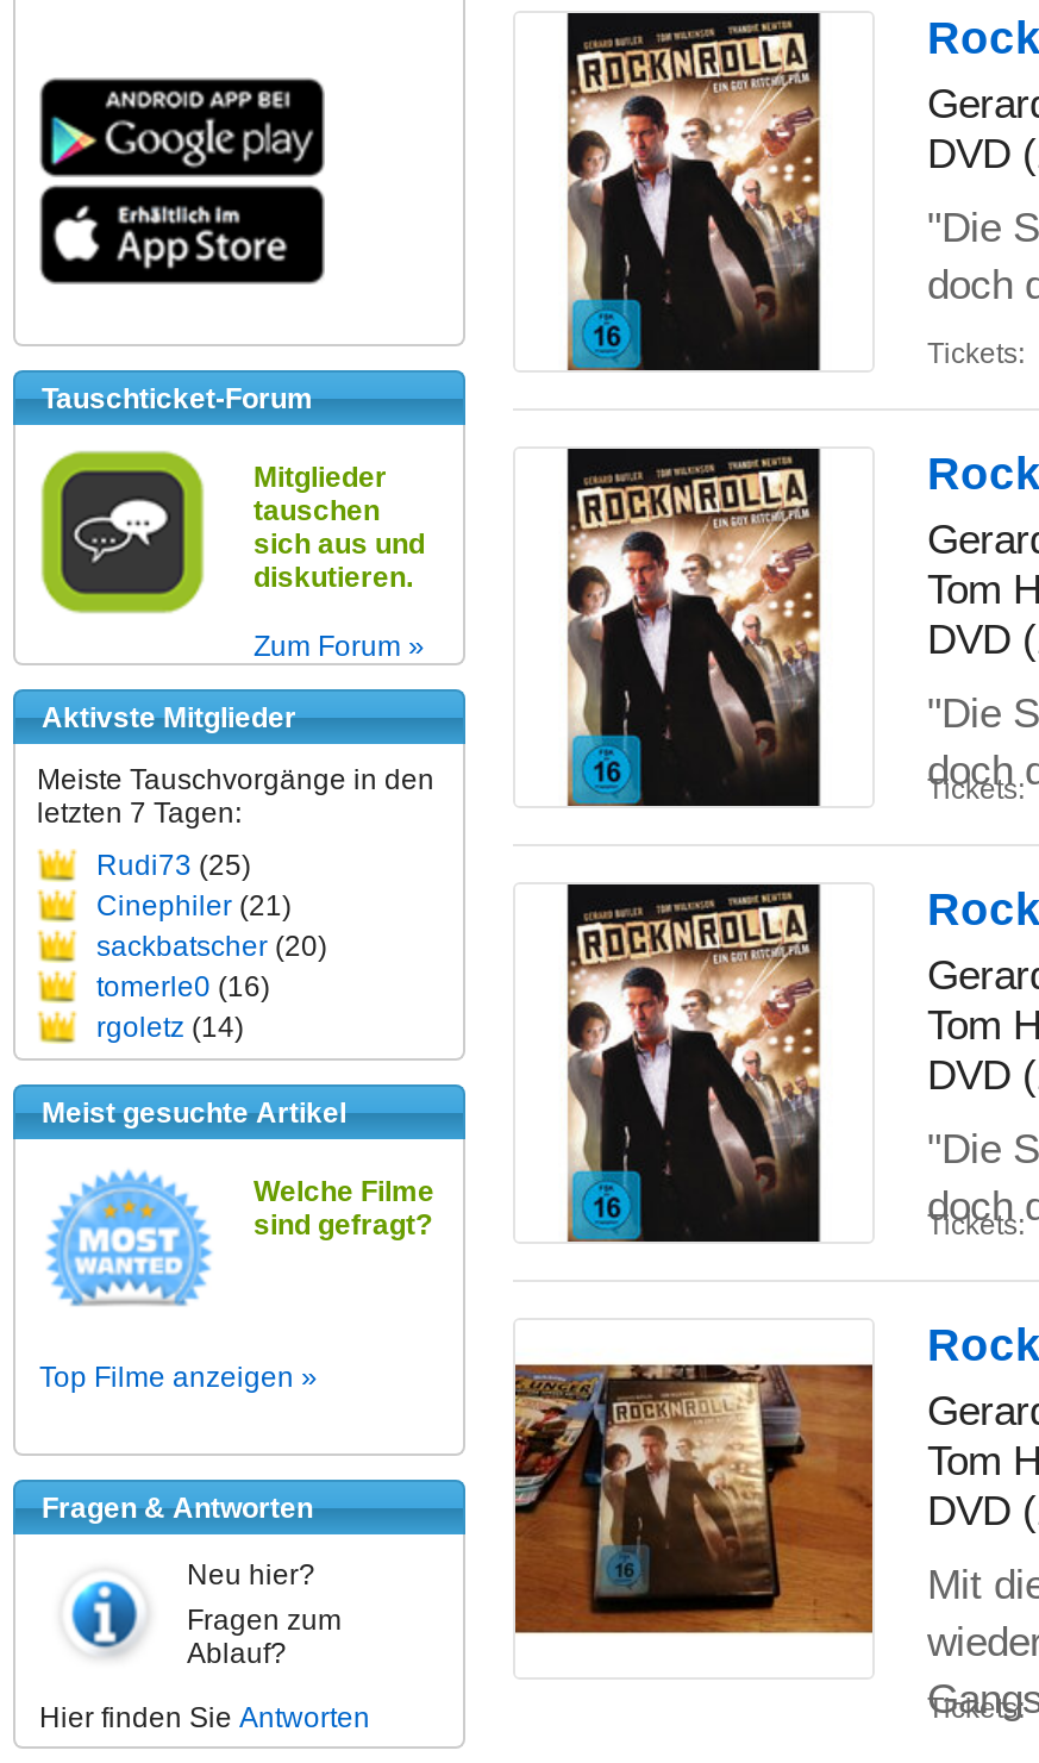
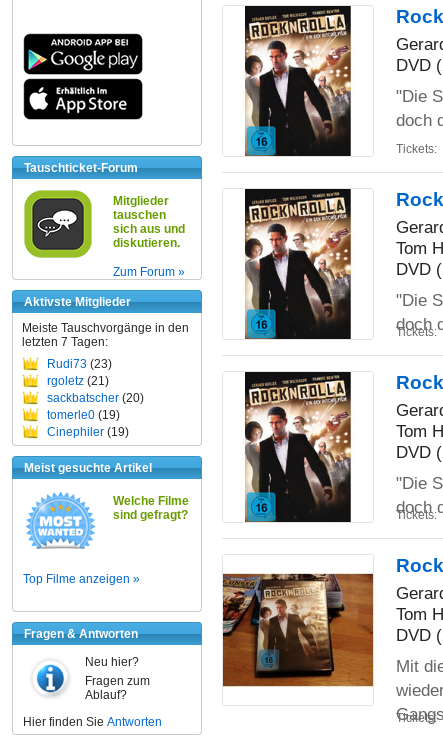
- Rudi73 (25)
- Cinephiler (21)
+ Rudi73 (23)
+ rgoletz (21)

- tomerle0 (16)
- rgoletz (14)
+ tomerle0 (19)
+ Cinephiler (19)
